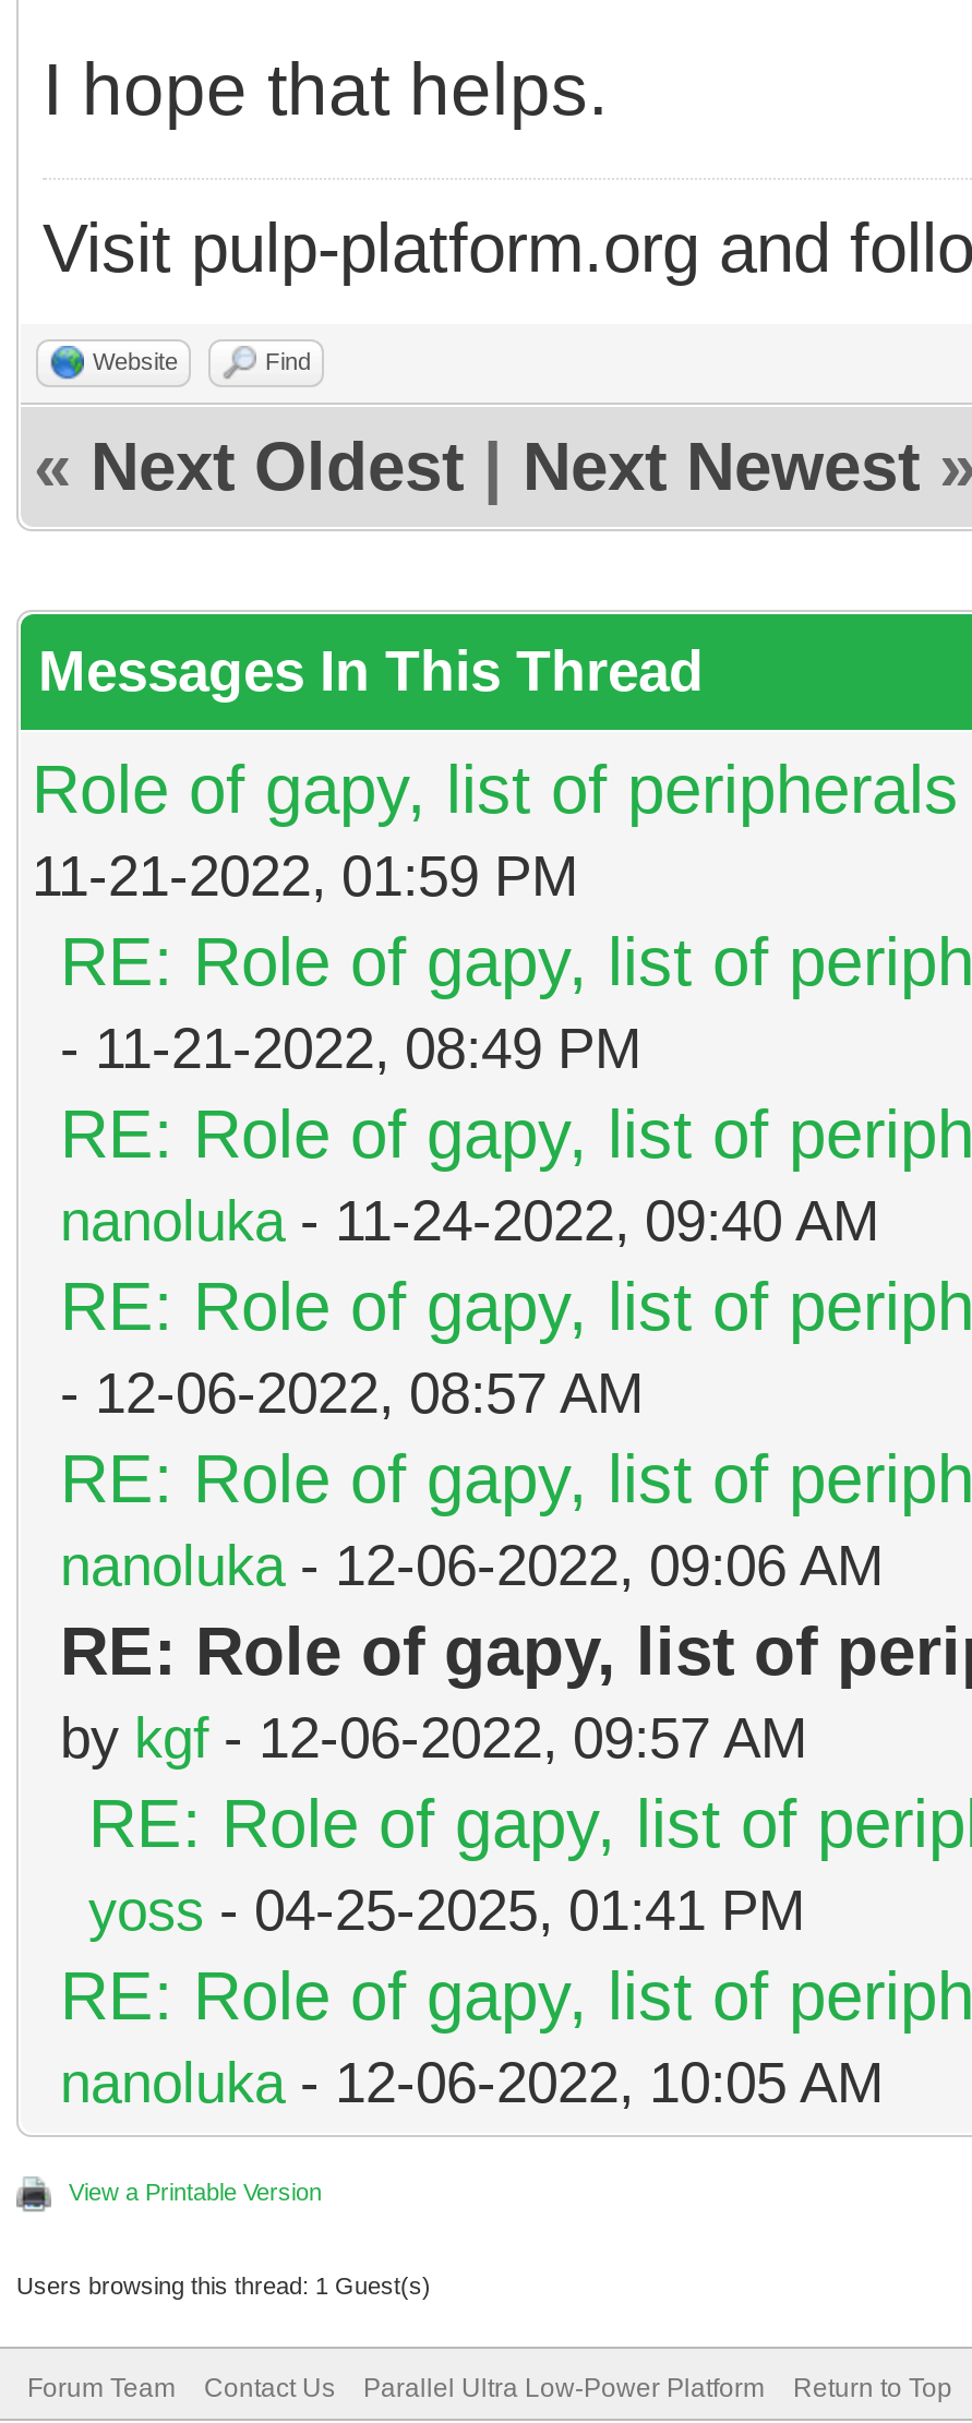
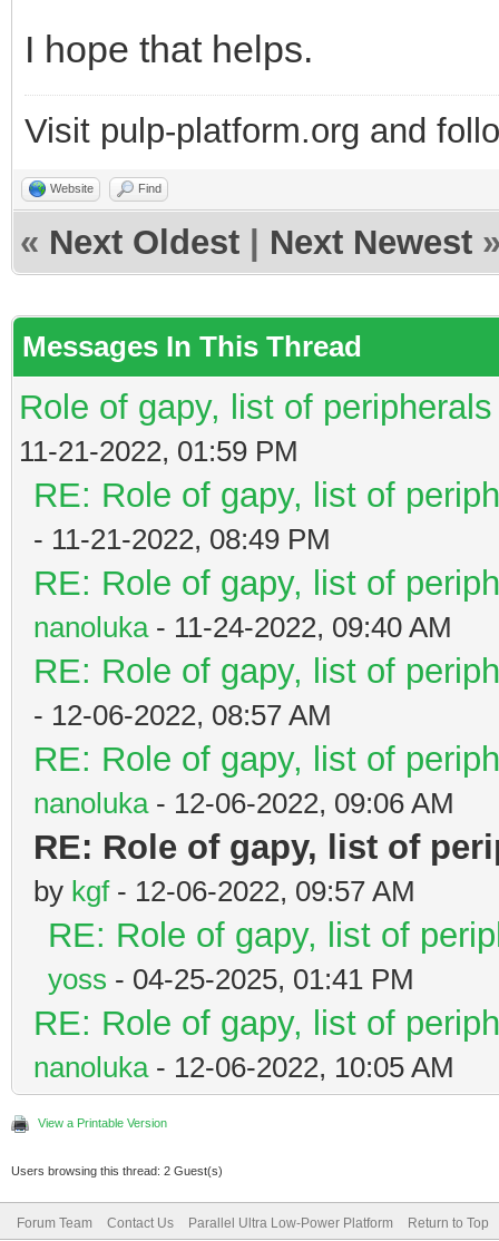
- Users browsing this thread: 1 Guest(s)
+ Users browsing this thread: 2 Guest(s)
